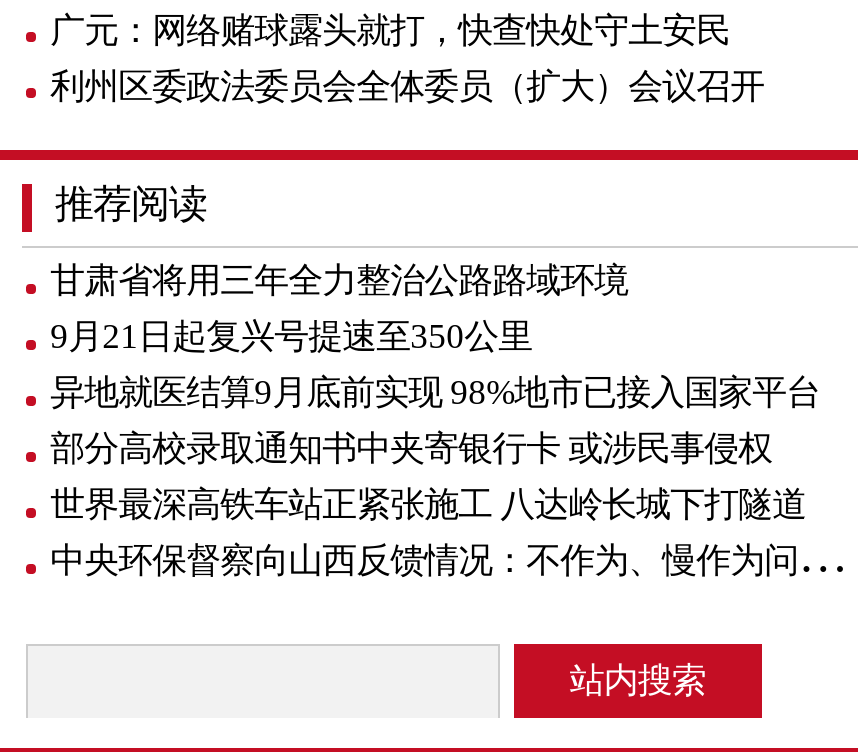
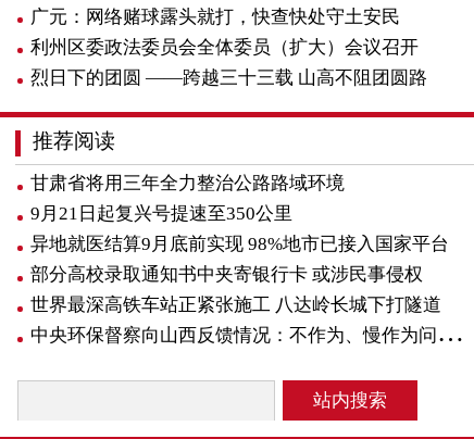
+ 烈日下的团圆 ——跨越三十三载 山高不阻团圆路
